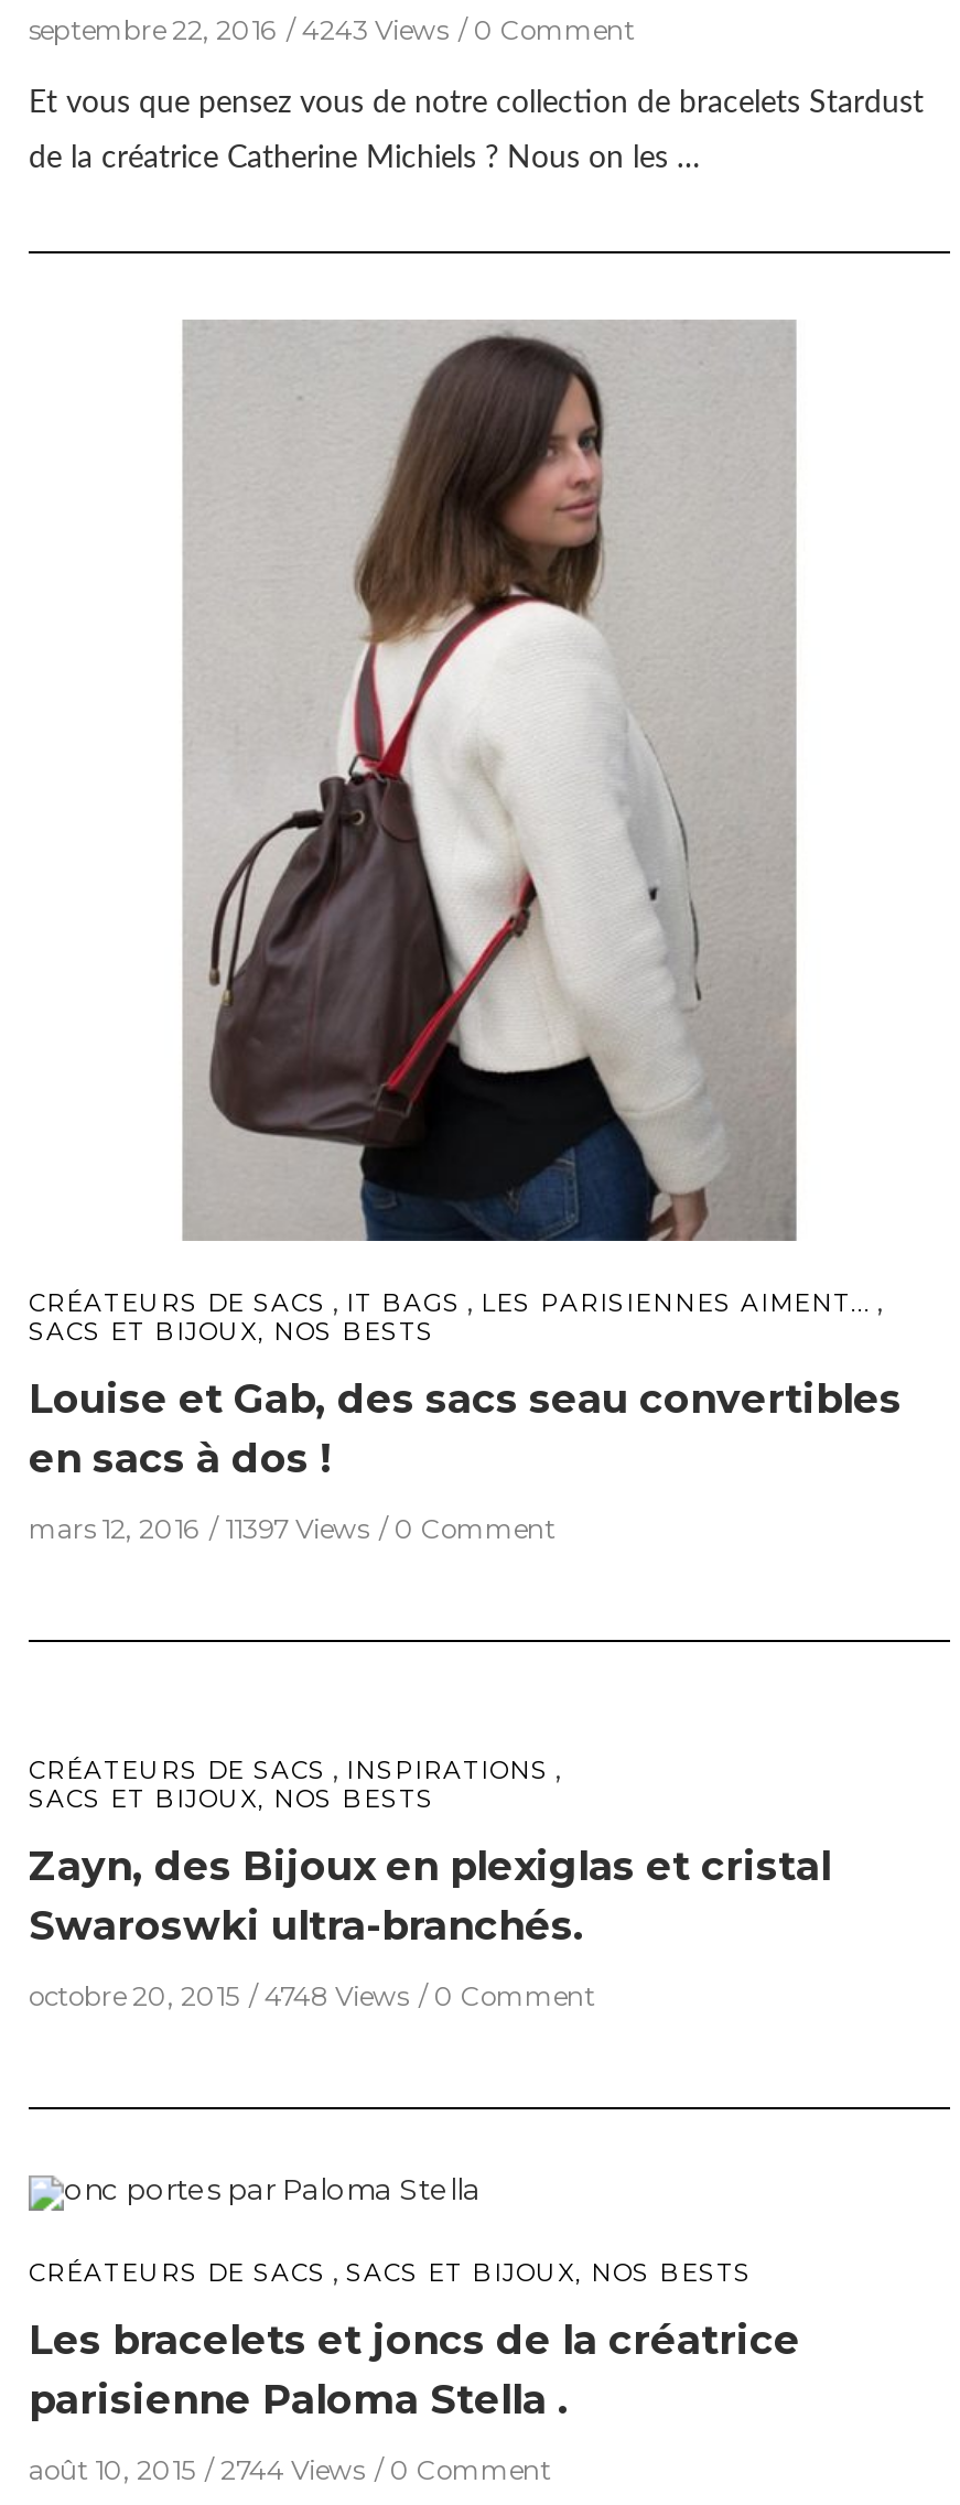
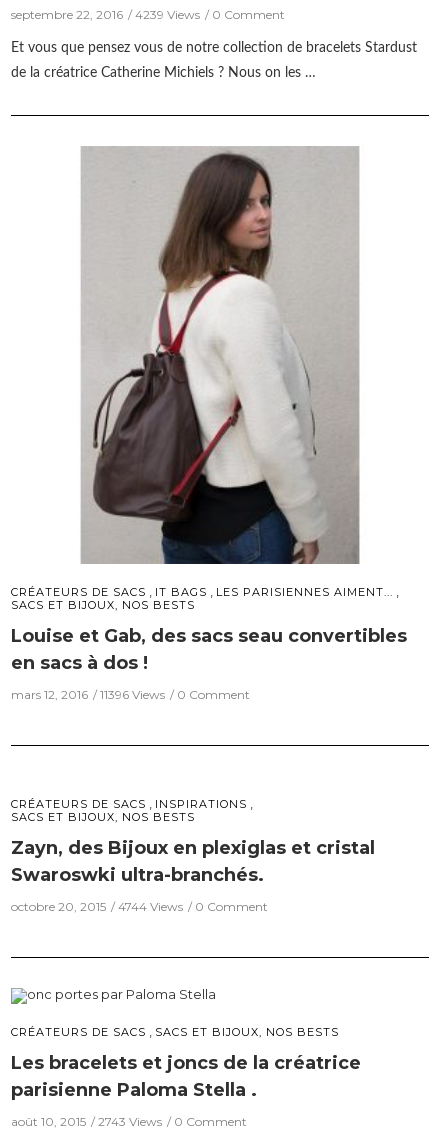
- septembre 22, 2016 4243 Views 0 Comment
+ septembre 22, 2016 4239 Views 0 Comment

- mars 12, 2016 11397 Views 0 Comment
+ mars 12, 2016 11396 Views 0 Comment

- octobre 20, 2015 4748 Views 0 Comment
+ octobre 20, 2015 4744 Views 0 Comment

- août 10, 2015 2744 Views 0 Comment
+ août 10, 2015 2743 Views 0 Comment
